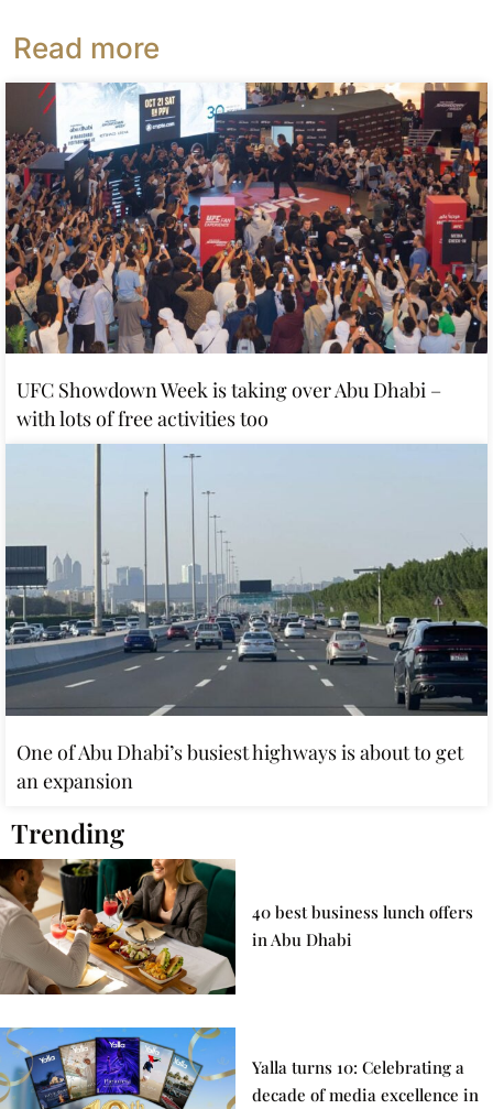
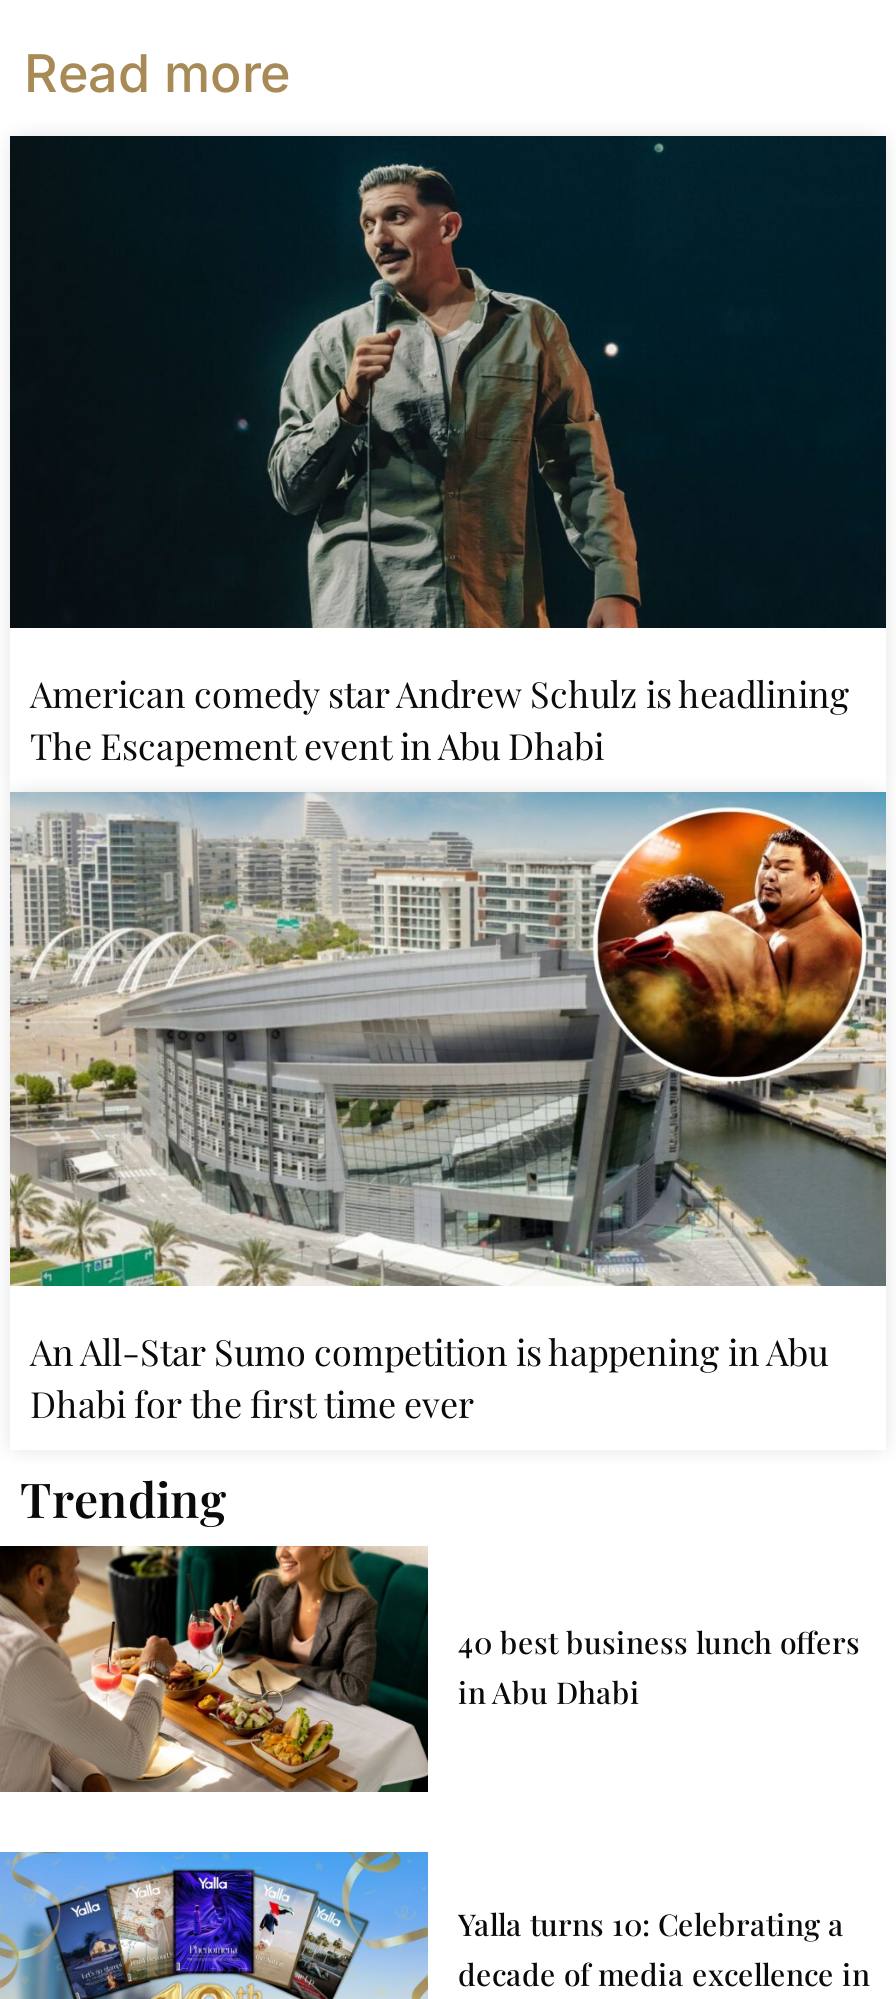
- [image]
- UFC Showdown Week is taking over Abu Dhabi –
- with lots of free activities too
+ [image]
+ American comedy star Andrew Schulz is headlining
+ The Escapement event in Abu Dhabi

- [image]
- One of Abu Dhabi’s busiest highways is about to get
- an expansion
+ [image]
+ An All-Star Sumo competition is happening in Abu
+ Dhabi for the first time ever
